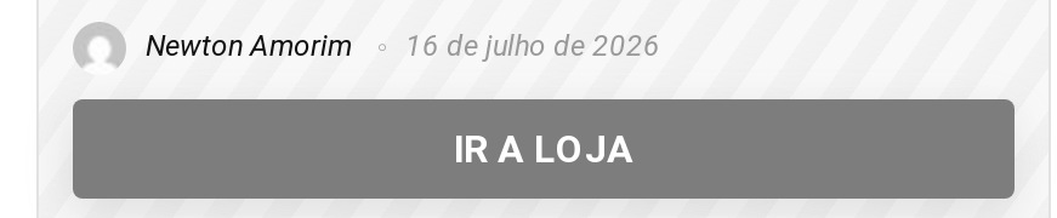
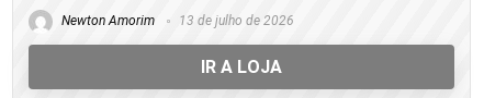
- Newton Amorim 16 de julho de 2026
+ Newton Amorim 13 de julho de 2026
